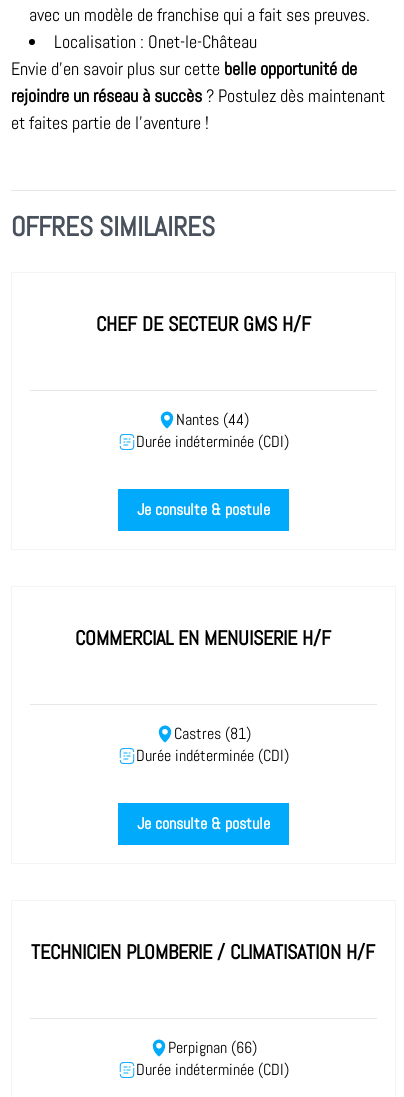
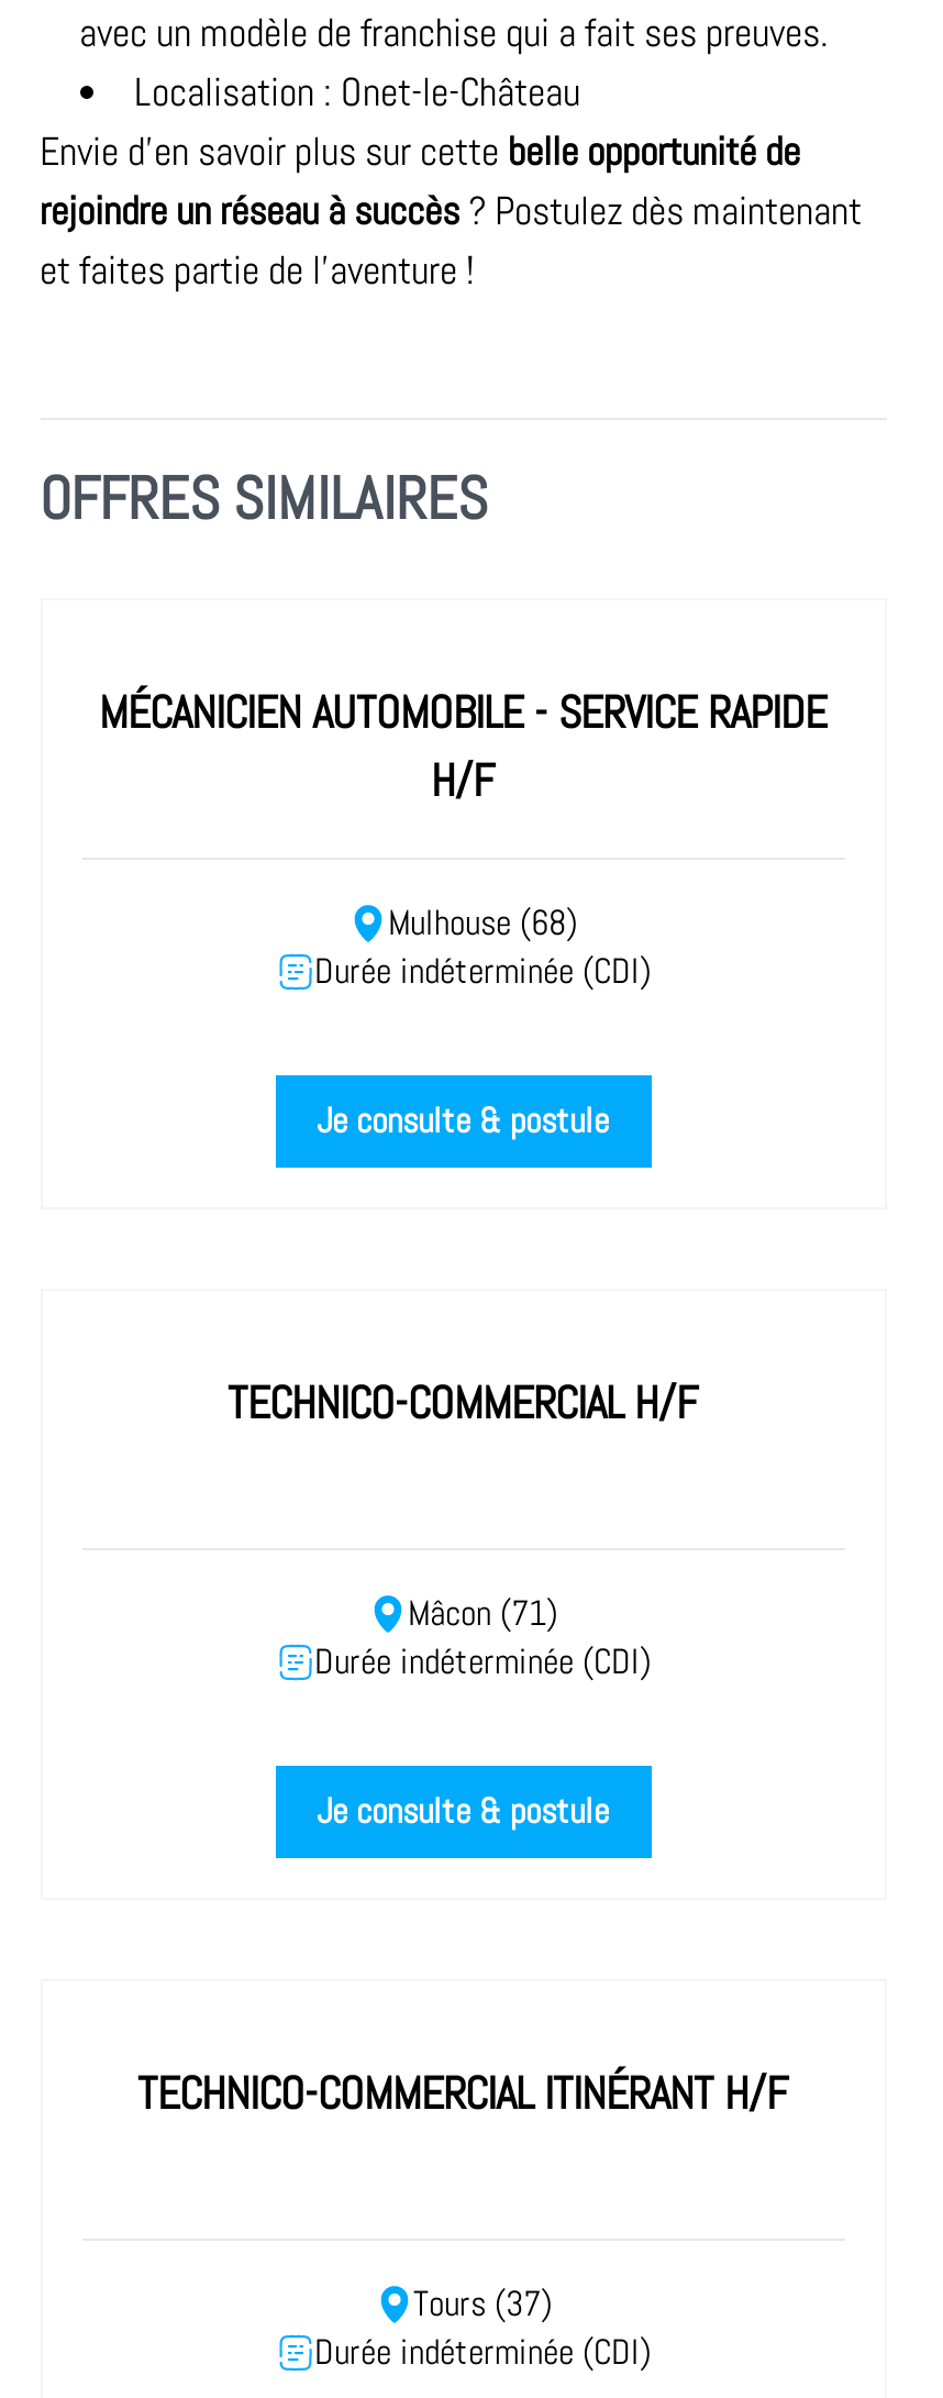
- CHEF DE SECTEUR GMS H/F
+ MÉCANICIEN AUTOMOBILE - SERVICE RAPIDE
+ H/F

- Nantes (44)
+ Mulhouse (68)

- COMMERCIAL EN MENUISERIE H/F
+ TECHNICO-COMMERCIAL H/F

- Castres (81)
+ Mâcon (71)

- TECHNICIEN PLOMBERIE / CLIMATISATION H/F
+ TECHNICO-COMMERCIAL ITINÉRANT H/F

- Perpignan (66)
+ Tours (37)
